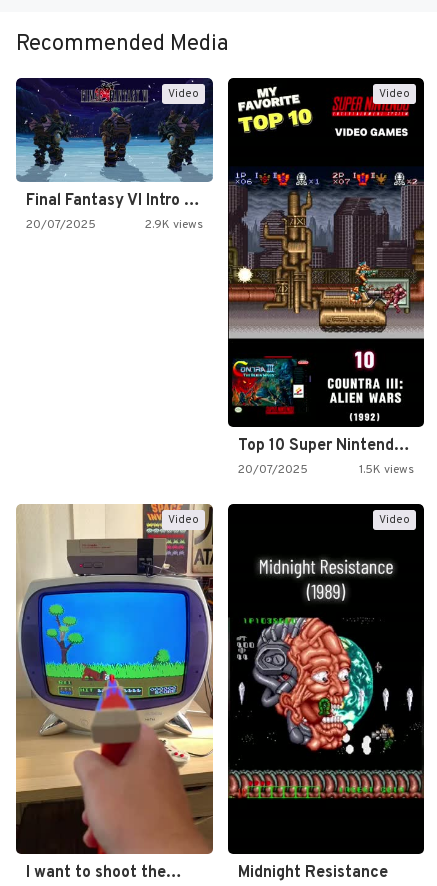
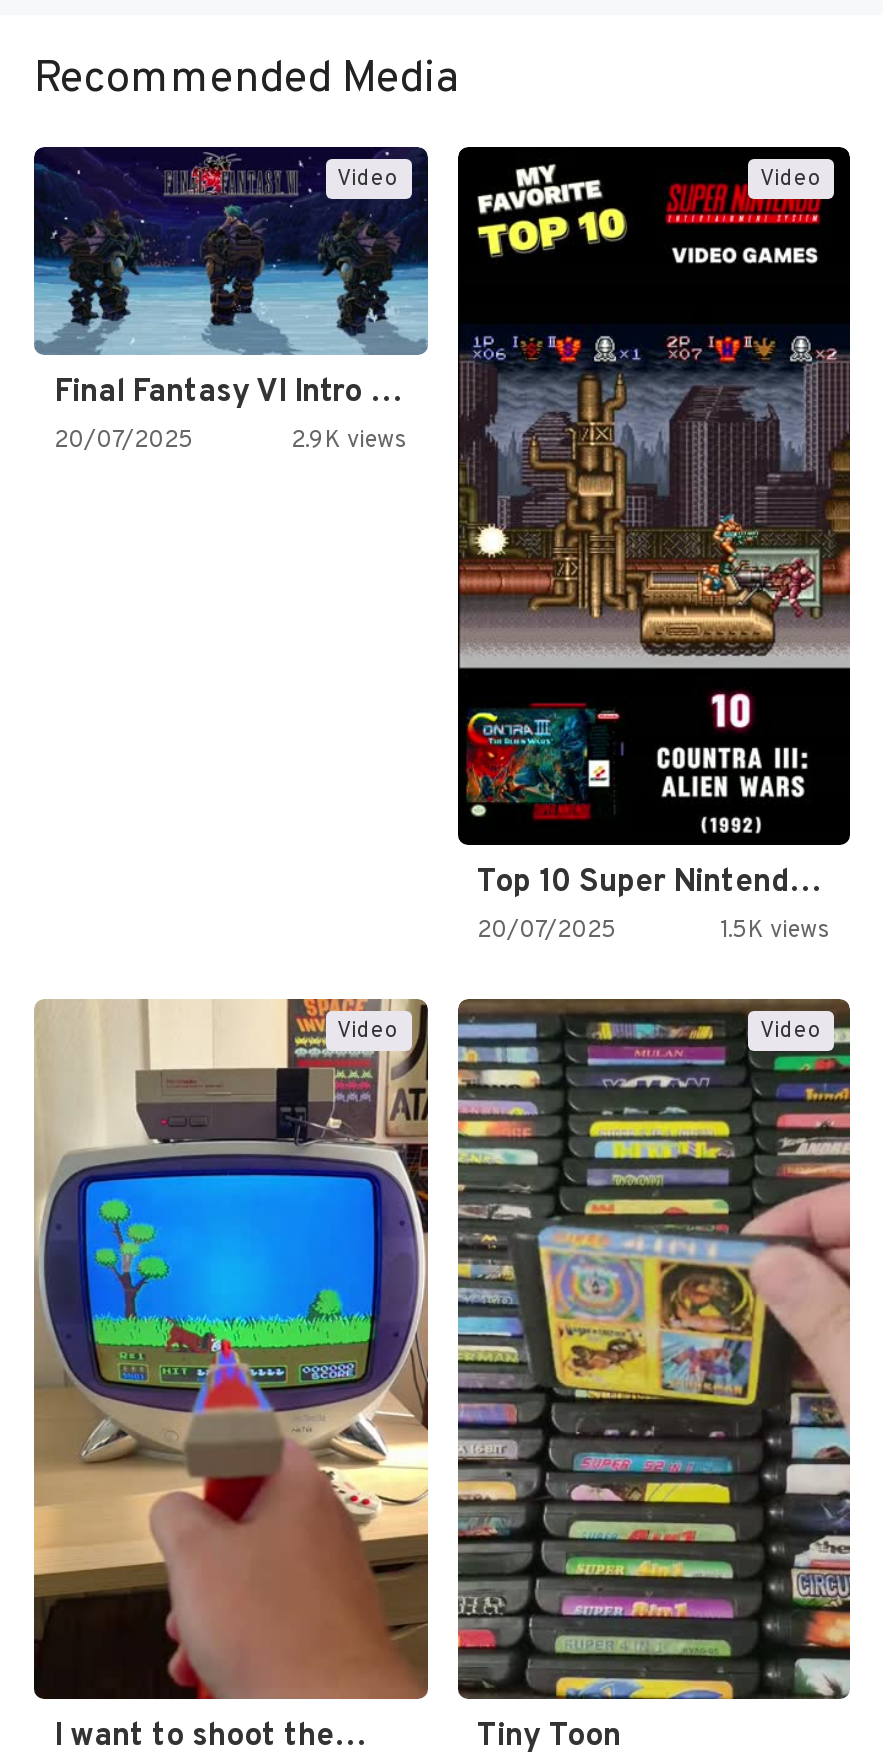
- [image]
- Midnight Resistance
+ [image]
+ Tiny Toon
